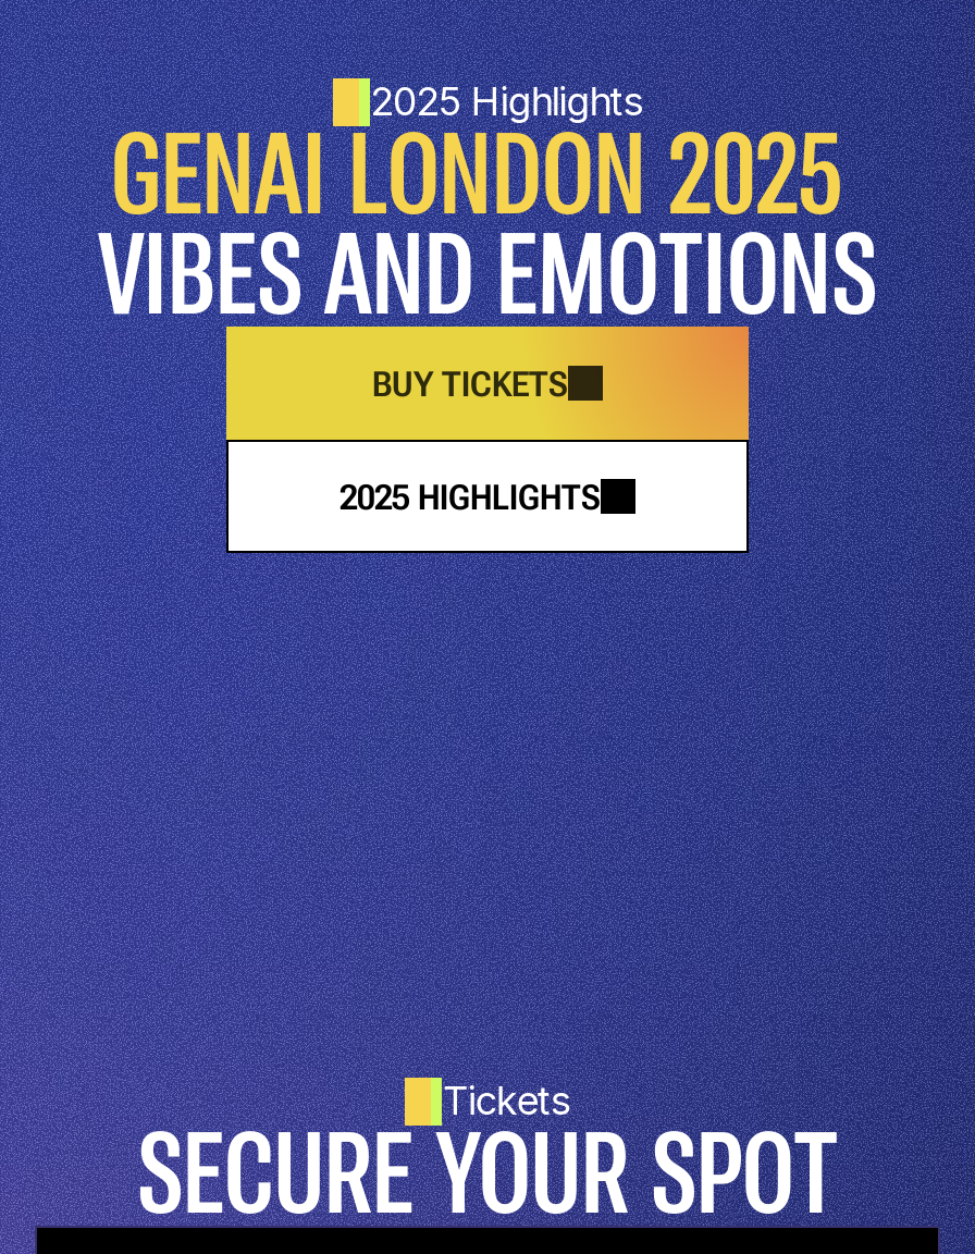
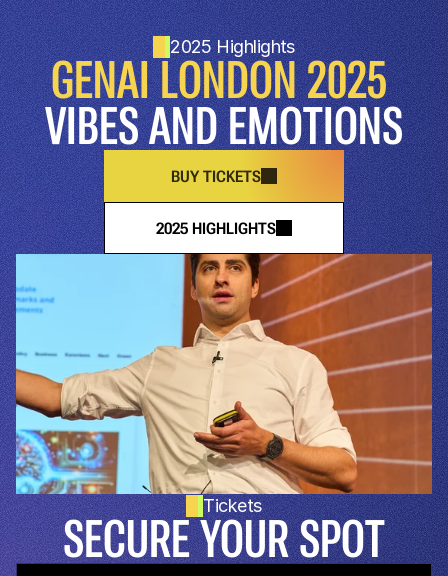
+ [image]
